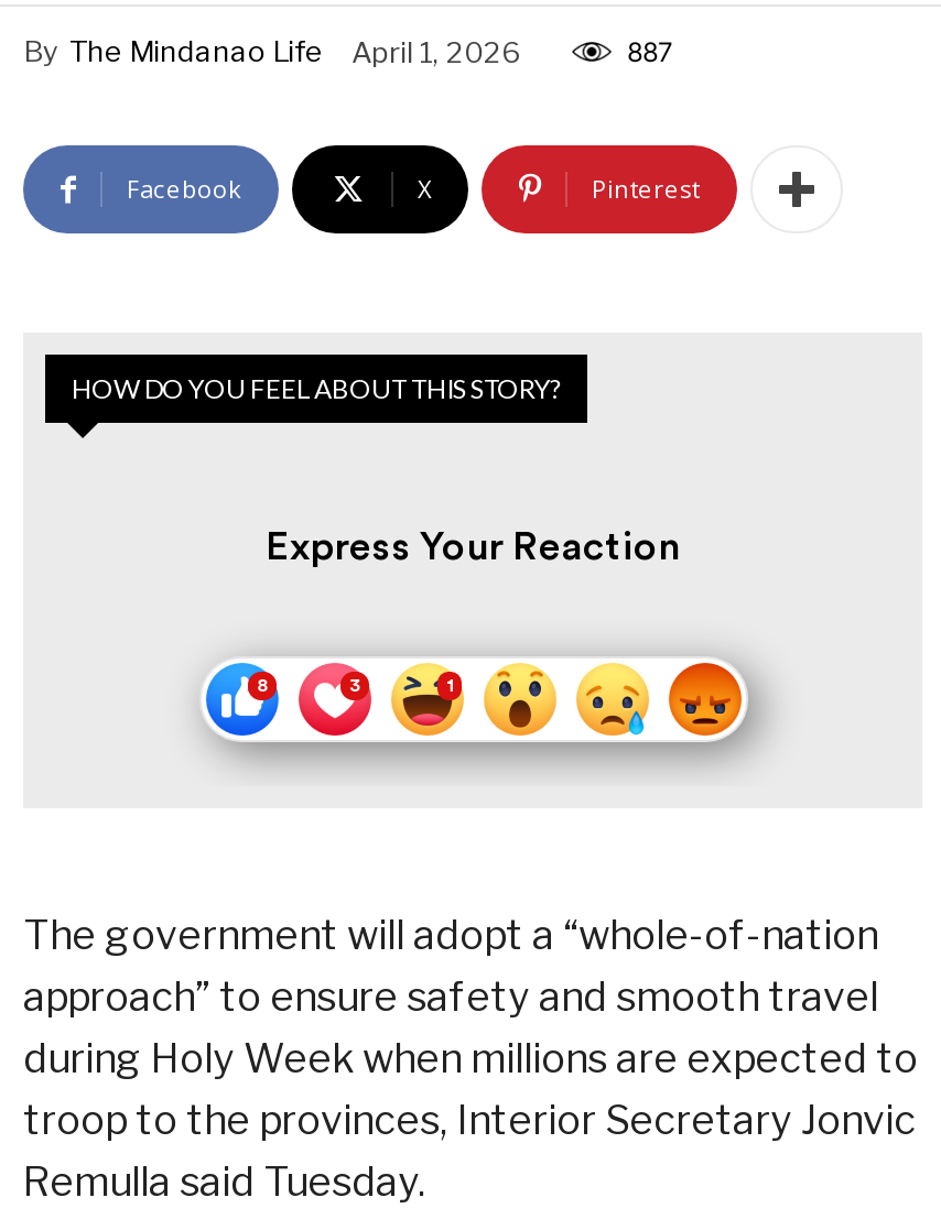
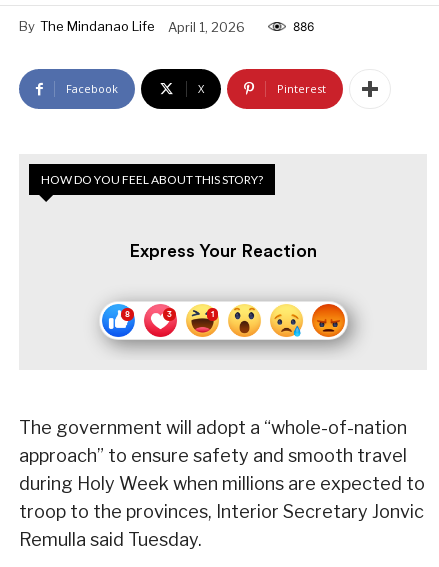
- 887
+ 886
